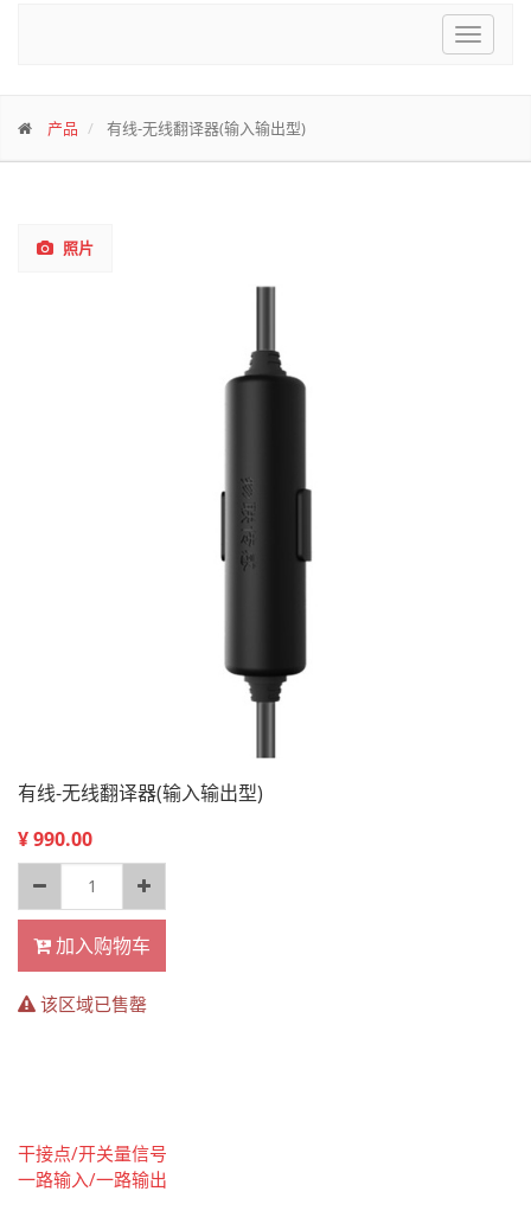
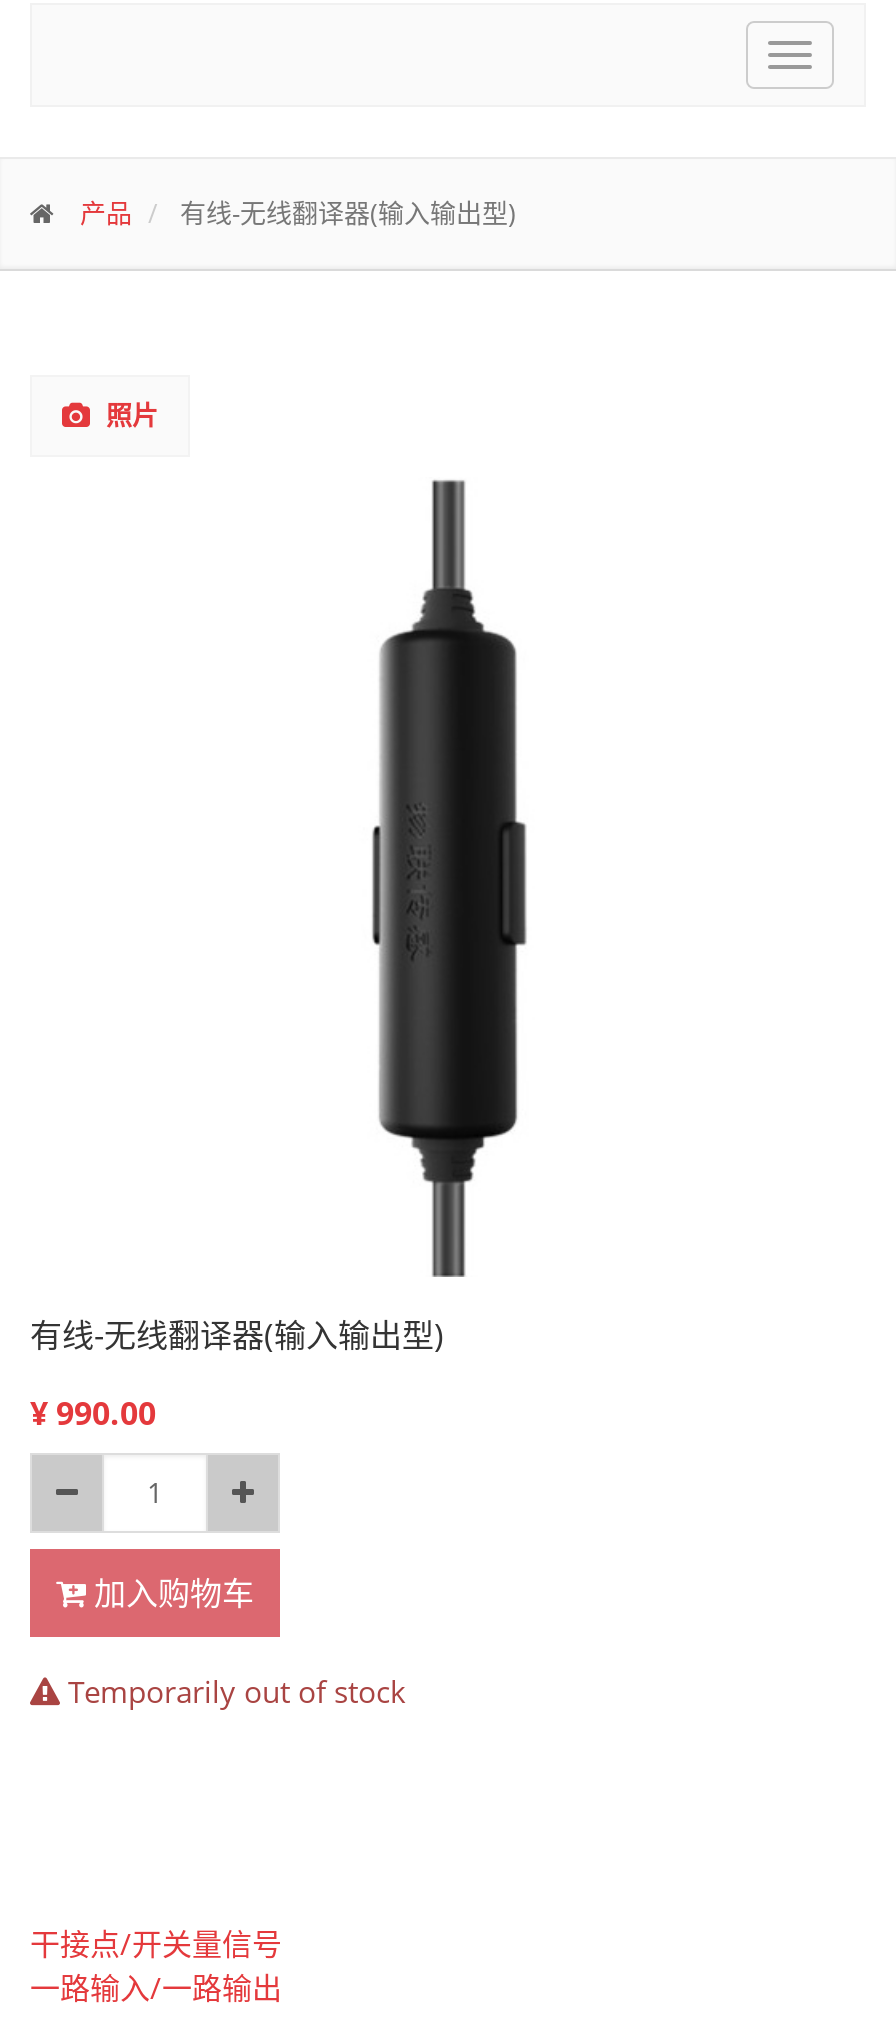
- 该区域已售罄
+ Temporarily out of stock
